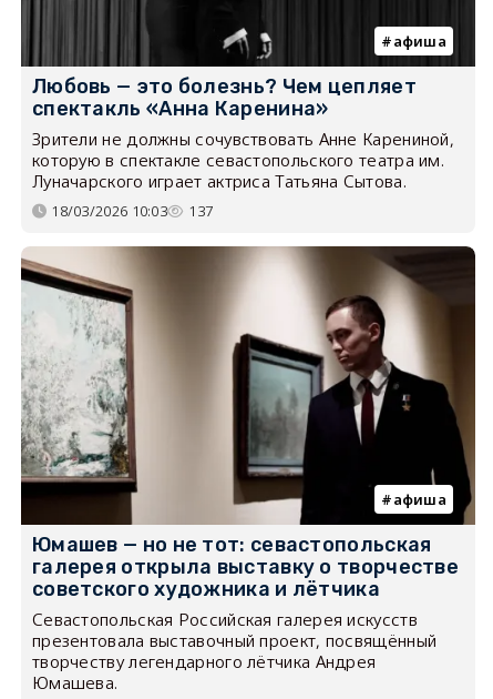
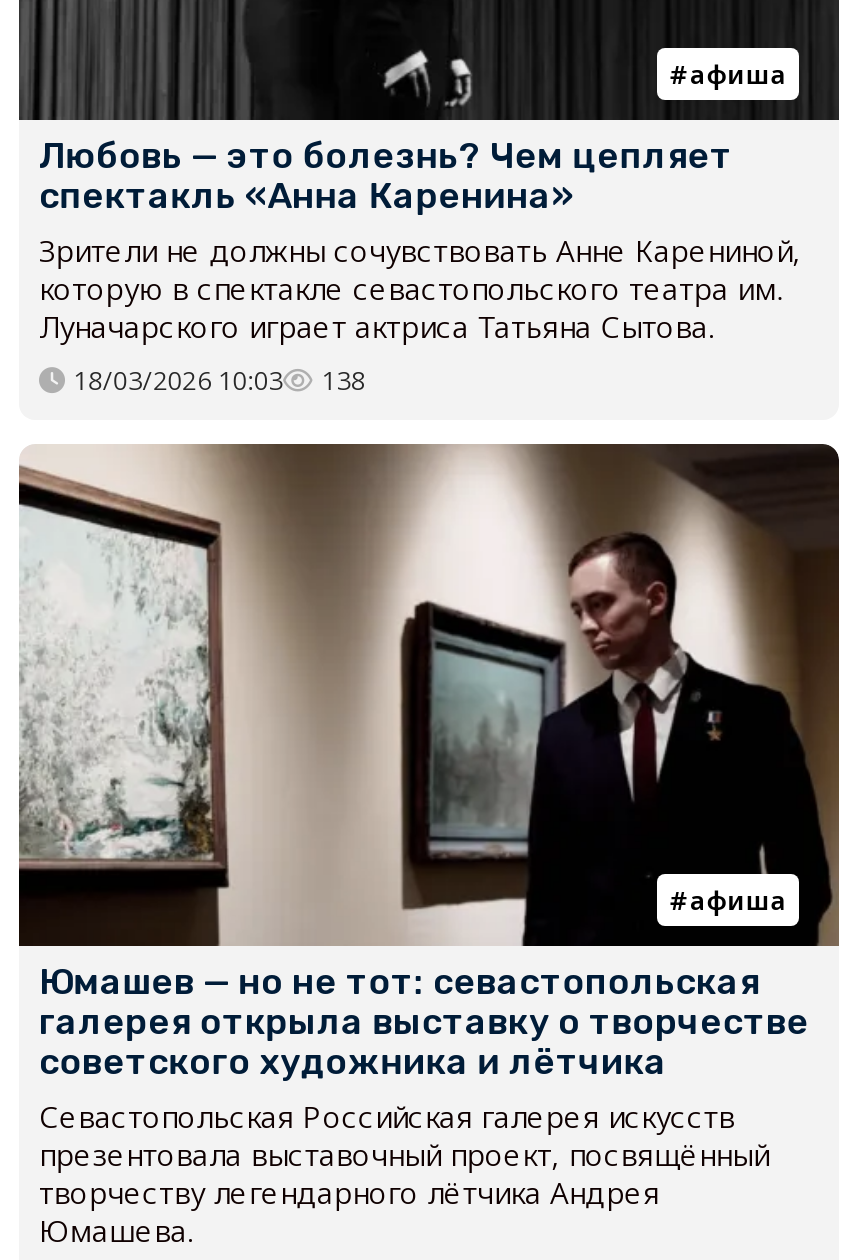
- 18/03/2026 10:03 137
+ 18/03/2026 10:03 138
